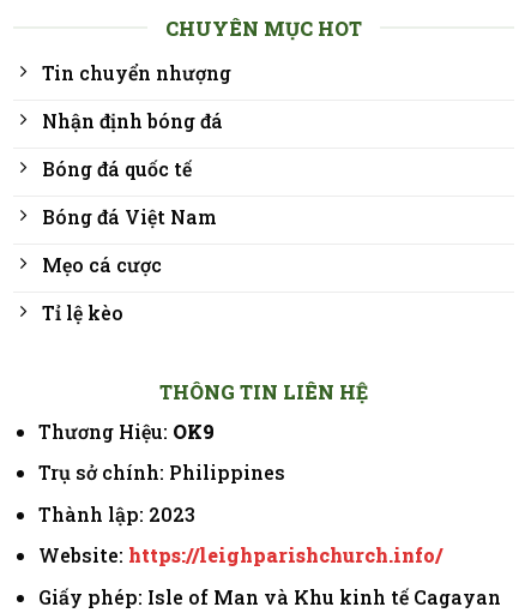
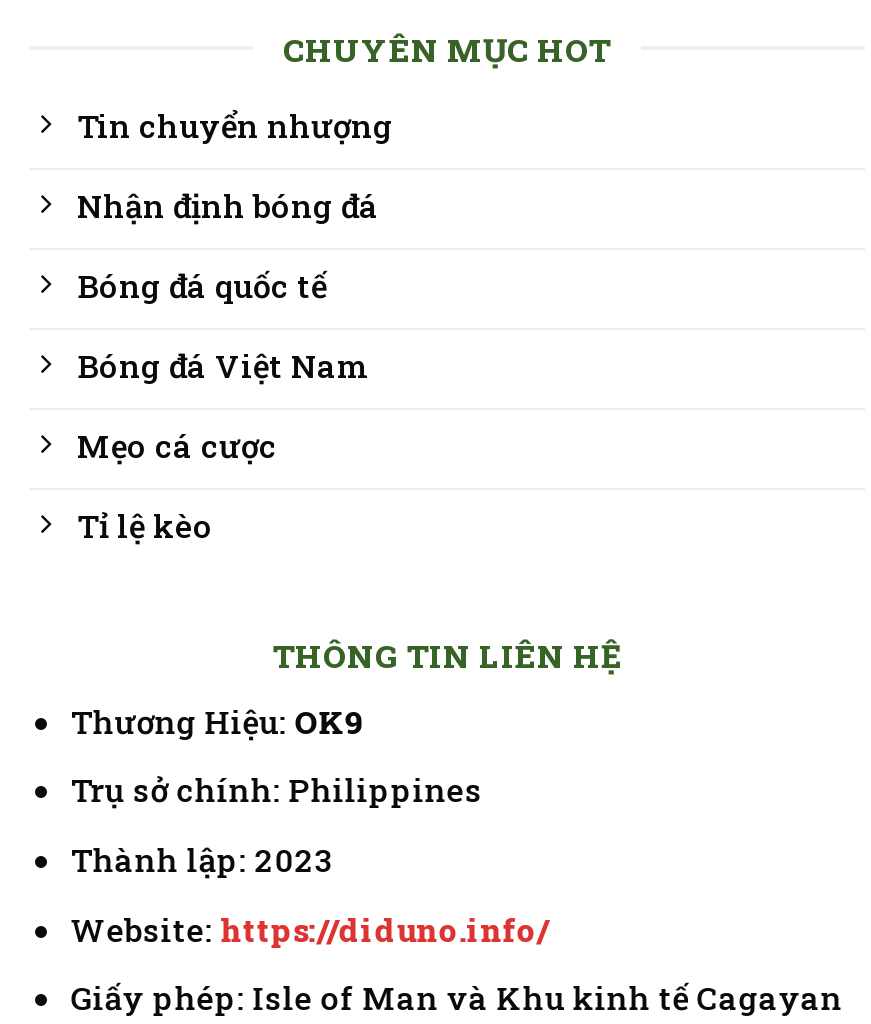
- Website: https://leighparishchurch.info/
+ Website: https://diduno.info/
